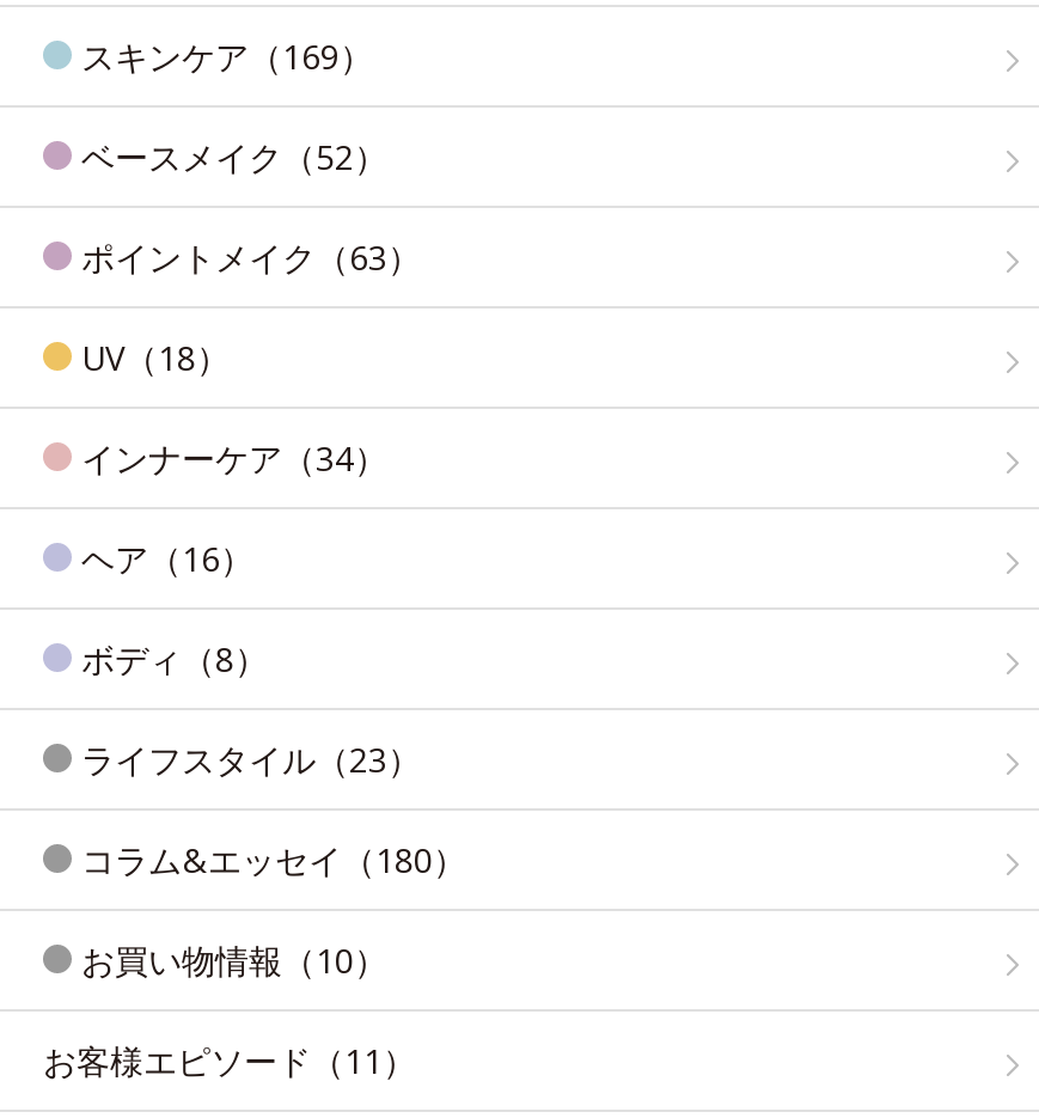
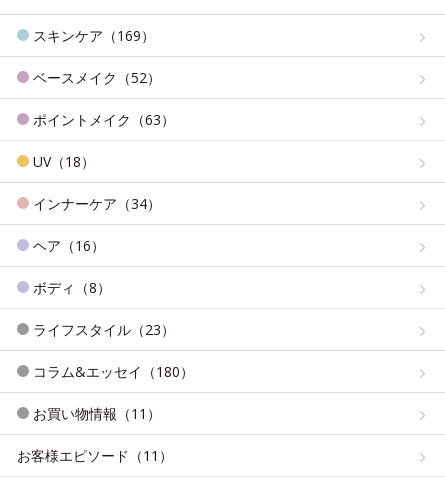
- お買い物情報（10）
+ お買い物情報（11）
